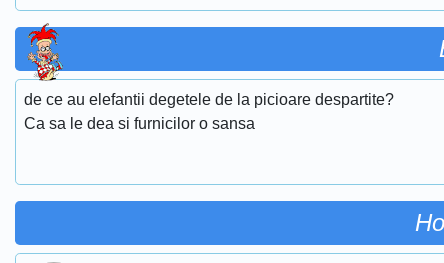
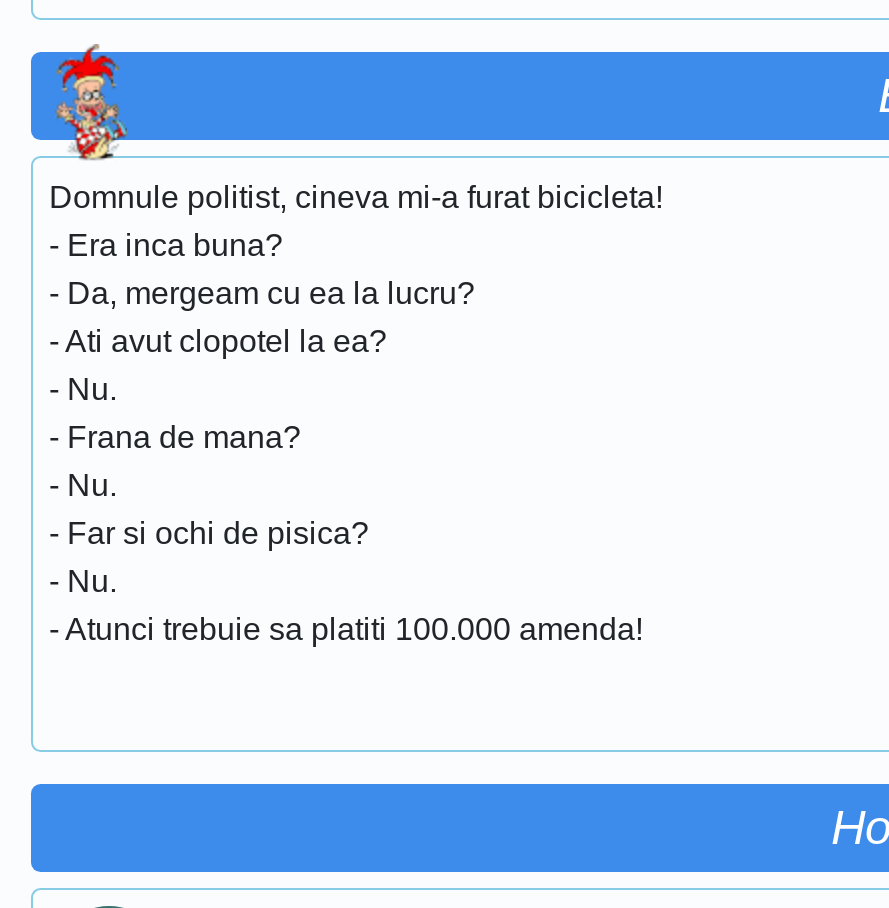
- de ce au elefantii degetele de la picioare despartite?
- Ca sa le dea si furnicilor o sansa
+ Domnule politist, cineva mi-a furat bicicleta!
+ - Era inca buna?
+ - Da, mergeam cu ea la lucru?
+ - Ati avut clopotel la ea?
+ - Nu.
+ - Frana de mana?
+ - Nu.
+ - Far si ochi de pisica?
+ - Nu.
+ - Atunci trebuie sa platiti 100.000 amenda!
